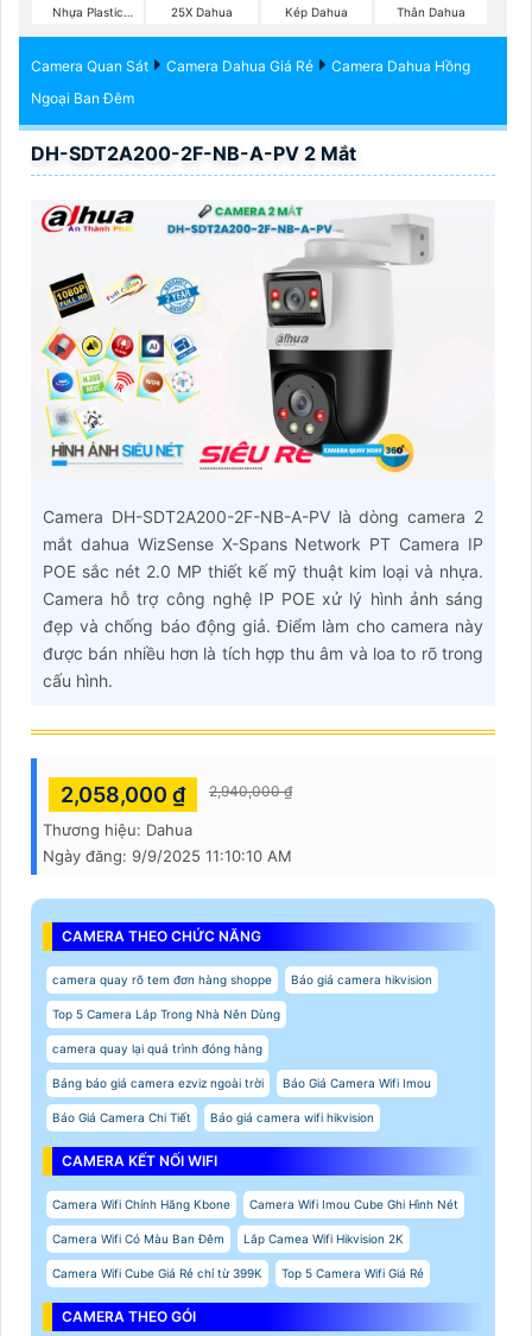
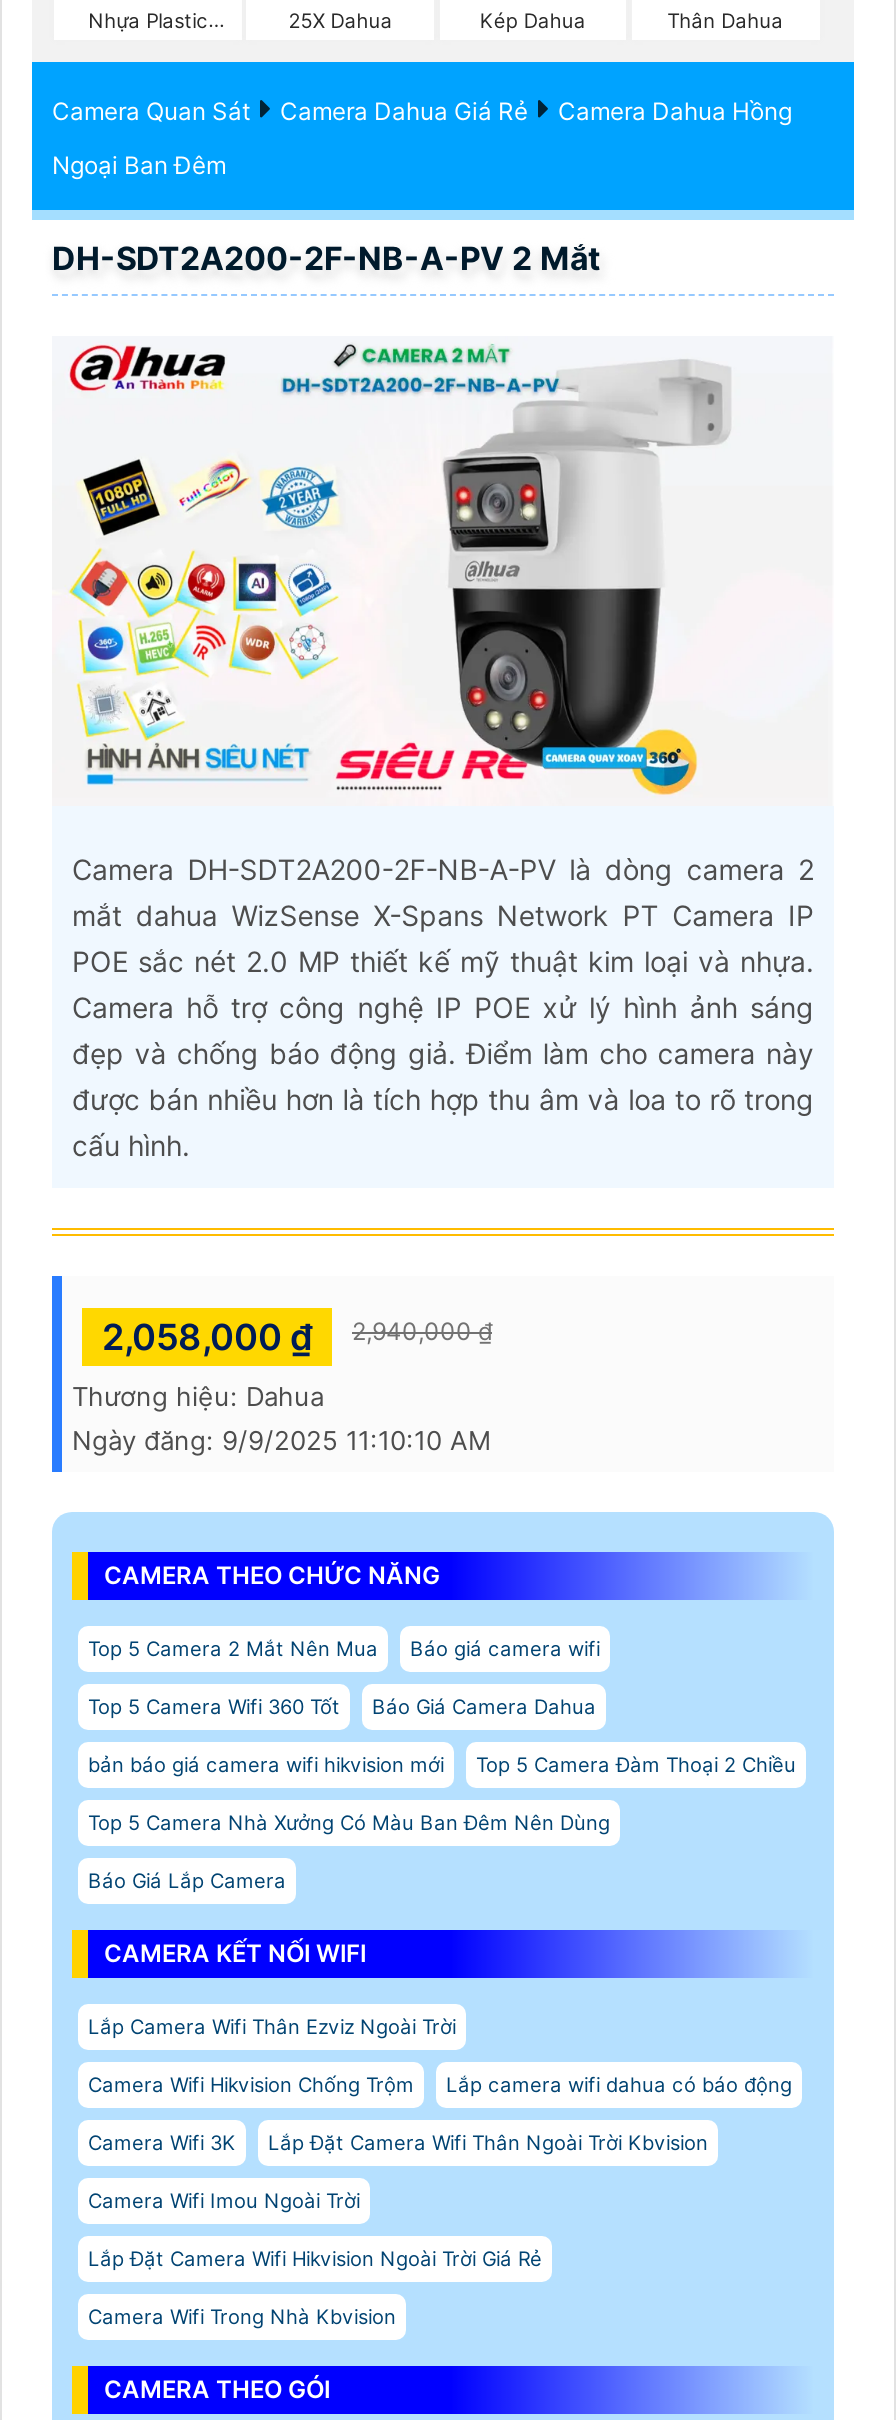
- camera quay rõ tem đơn hàng shoppe
- Báo giá camera hikvision
+ Top 5 Camera 2 Mắt Nên Mua
+ Báo giá camera wifi

- Top 5 Camera Lắp Trong Nhà Nên Dùng
+ Top 5 Camera Wifi 360 Tốt
+ Báo Giá Camera Dahua

- camera quay lại quá trình đóng hàng
+ bản báo giá camera wifi hikvision mới
+ Top 5 Camera Đàm Thoại 2 Chiều

- Bảng báo giá camera ezviz ngoài trời
- Báo Giá Camera Wifi Imou
+ Top 5 Camera Nhà Xưởng Có Màu Ban Đêm Nên Dùng

- Báo Giá Camera Chi Tiết
- Báo giá camera wifi hikvision
+ Báo Giá Lắp Camera

- Camera Wifi Chính Hãng Kbone
- Camera Wifi Imou Cube Ghi Hình Nét
- Camera Wifi Có Màu Ban Đêm
- Lắp Camea Wifi Hikvision 2K
- Camera Wifi Cube Giá Rẻ chỉ từ 399K
- Top 5 Camera Wifi Giá Rẻ
+ Lắp Camera Wifi Thân Ezviz Ngoài Trời
+ Camera Wifi Hikvision Chống Trộm
+ Lắp camera wifi dahua có báo động
+ Camera Wifi 3K
+ Lắp Đặt Camera Wifi Thân Ngoài Trời Kbvision
+ Camera Wifi Imou Ngoài Trời
+ Lắp Đặt Camera Wifi Hikvision Ngoài Trời Giá Rẻ
+ Camera Wifi Trong Nhà Kbvision
